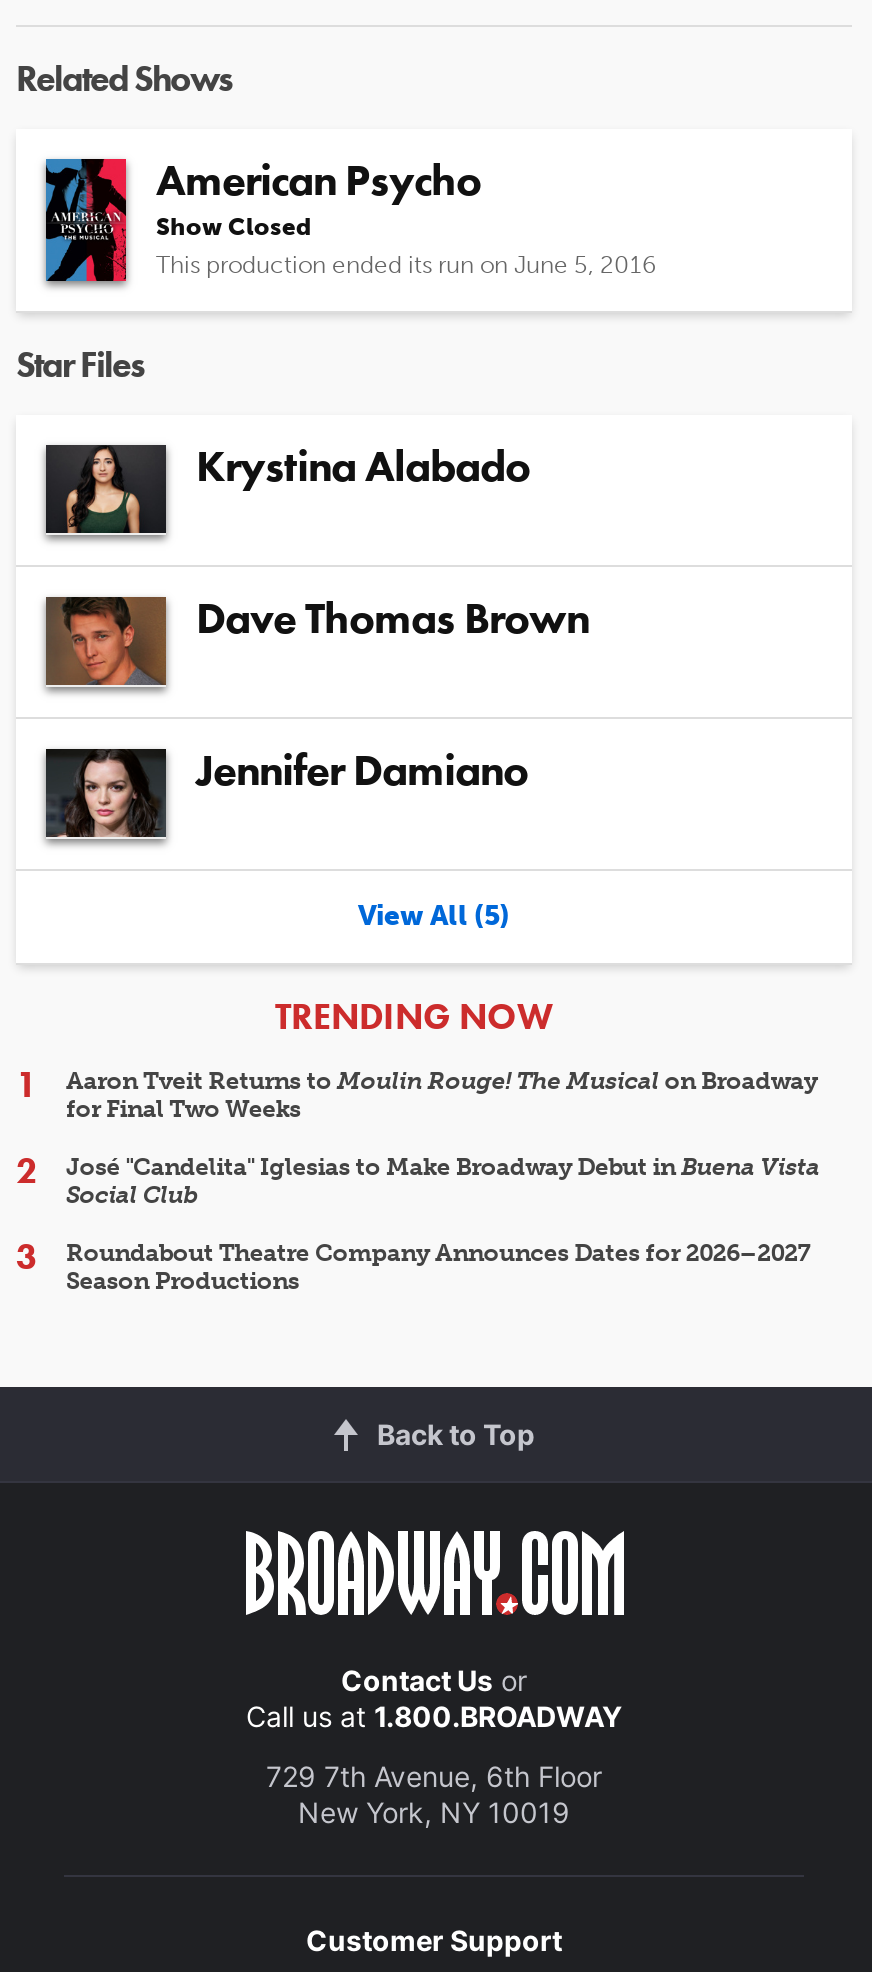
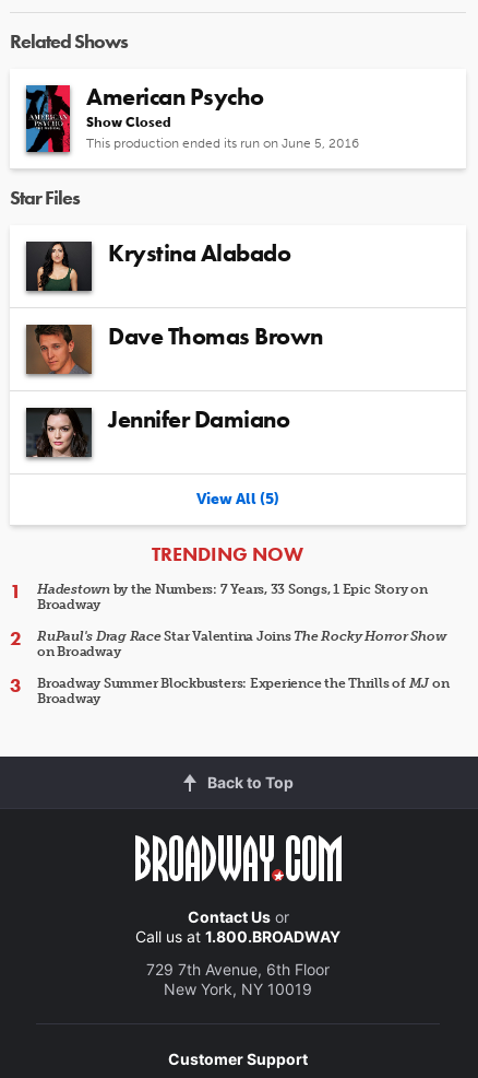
- Aaron Tveit Returns to Moulin Rouge! The Musical on Broadway
- for Final Two Weeks
+ Hadestown by the Numbers: 7 Years, 33 Songs, 1 Epic Story on
+ Broadway

- José "Candelita" Iglesias to Make Broadway Debut in Buena Vista
- Social Club
+ RuPaul's Drag Race Star Valentina Joins The Rocky Horror Show
+ on Broadway

- Roundabout Theatre Company Announces Dates for 2026–2027
- Season Productions
+ Broadway Summer Blockbusters: Experience the Thrills of MJ on
+ Broadway
